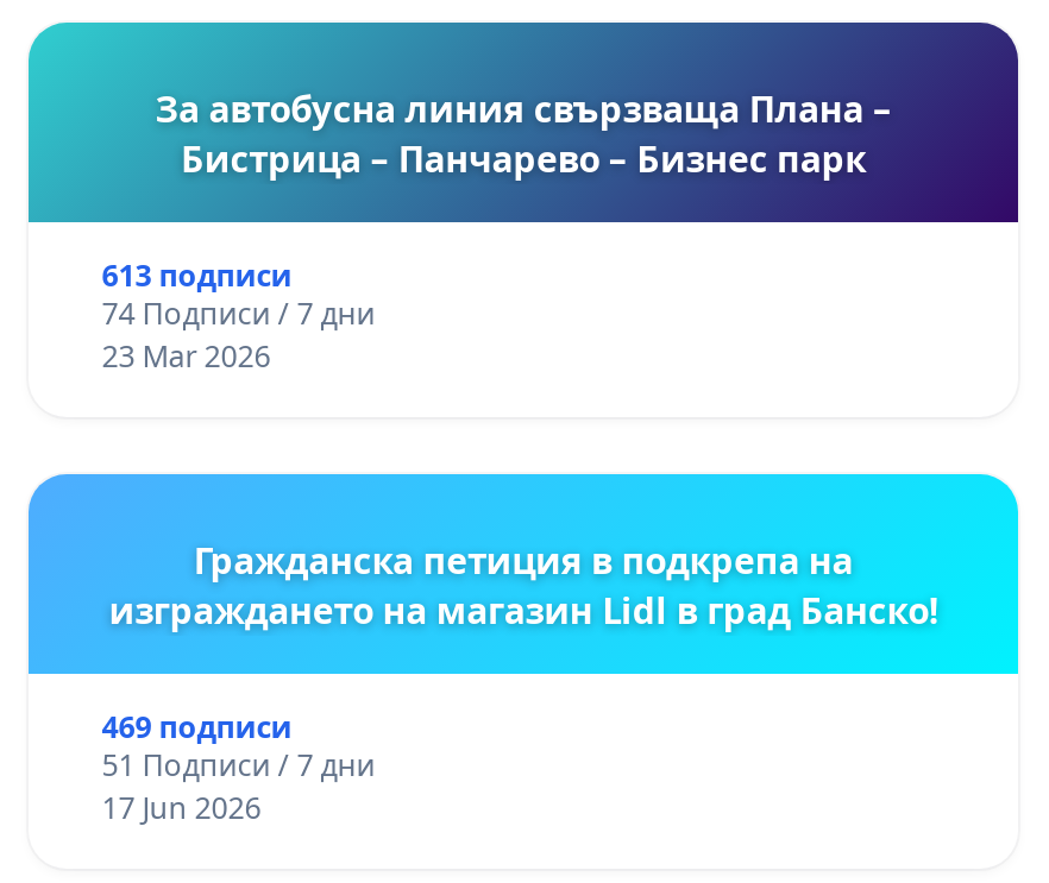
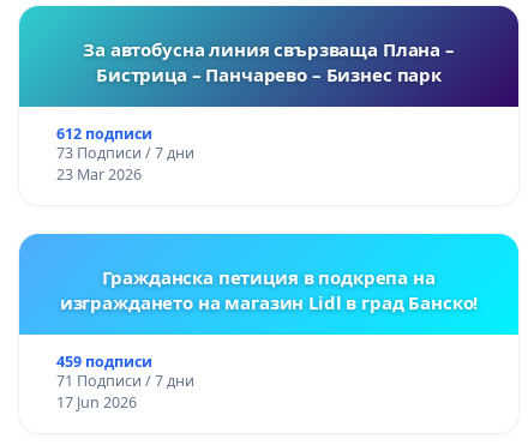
- 613 подписи
+ 612 подписи

- 74 Подписи / 7 дни
+ 73 Подписи / 7 дни

- 469 подписи
+ 459 подписи

- 51 Подписи / 7 дни
+ 71 Подписи / 7 дни
